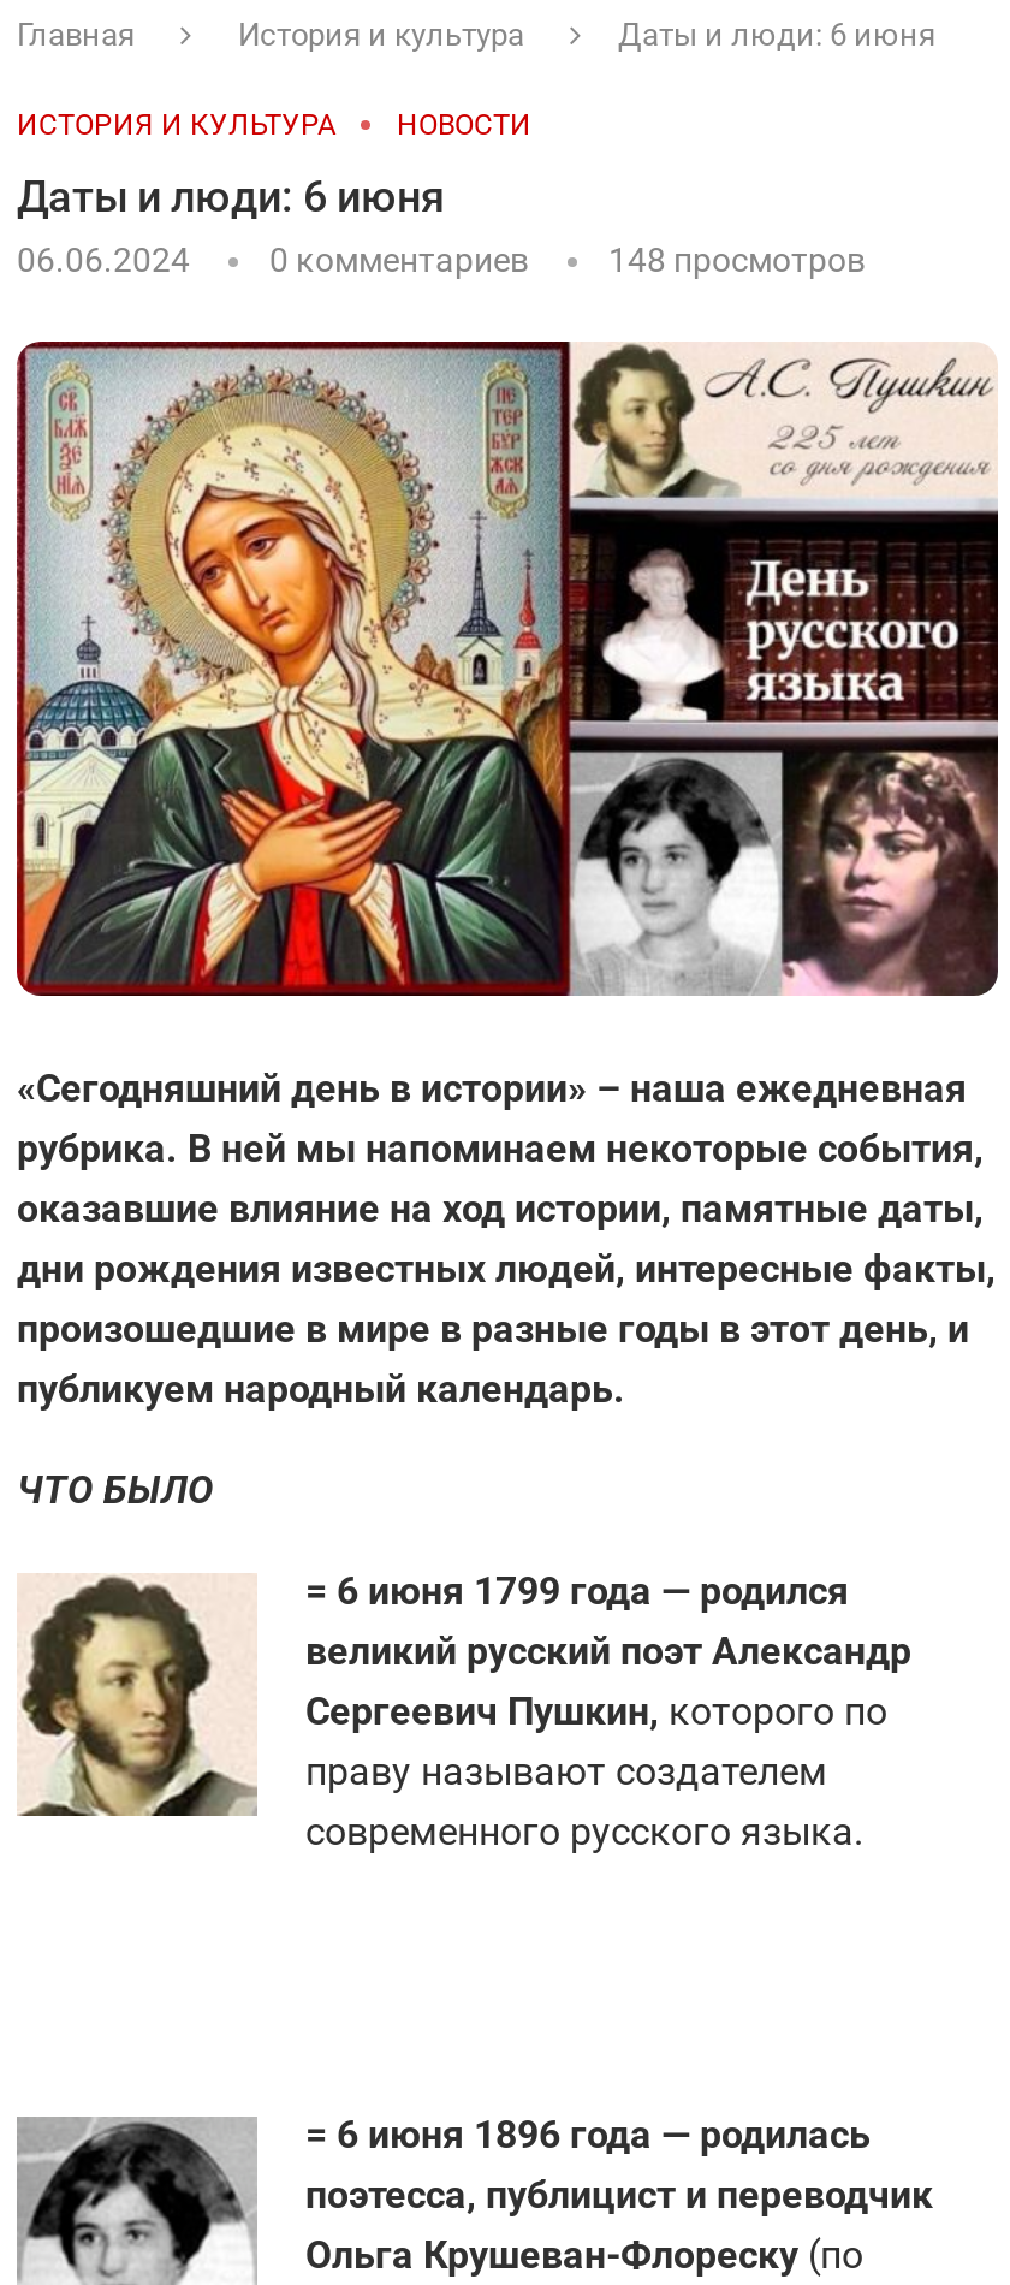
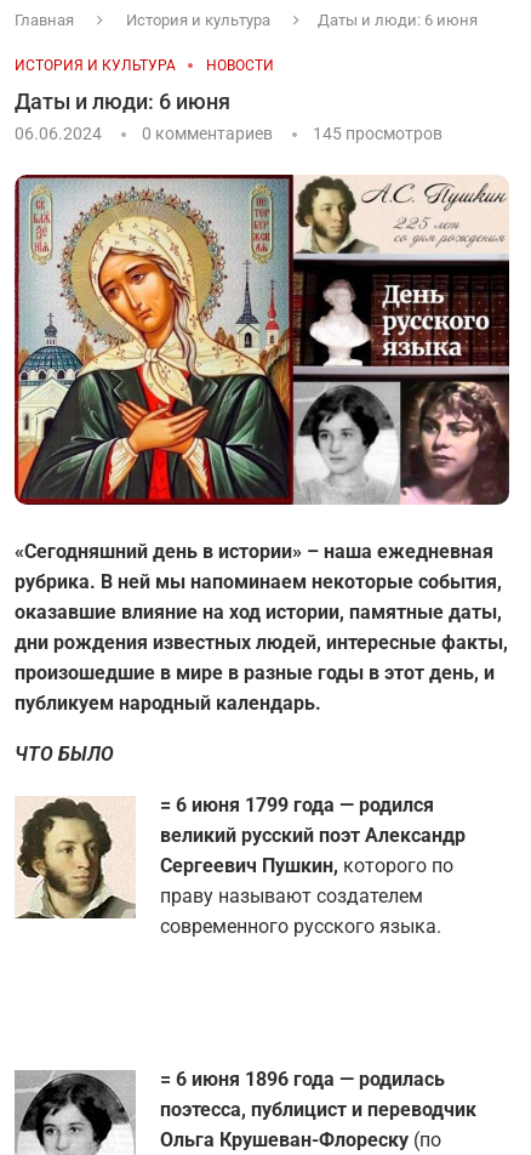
- 148 просмотров
+ 145 просмотров
